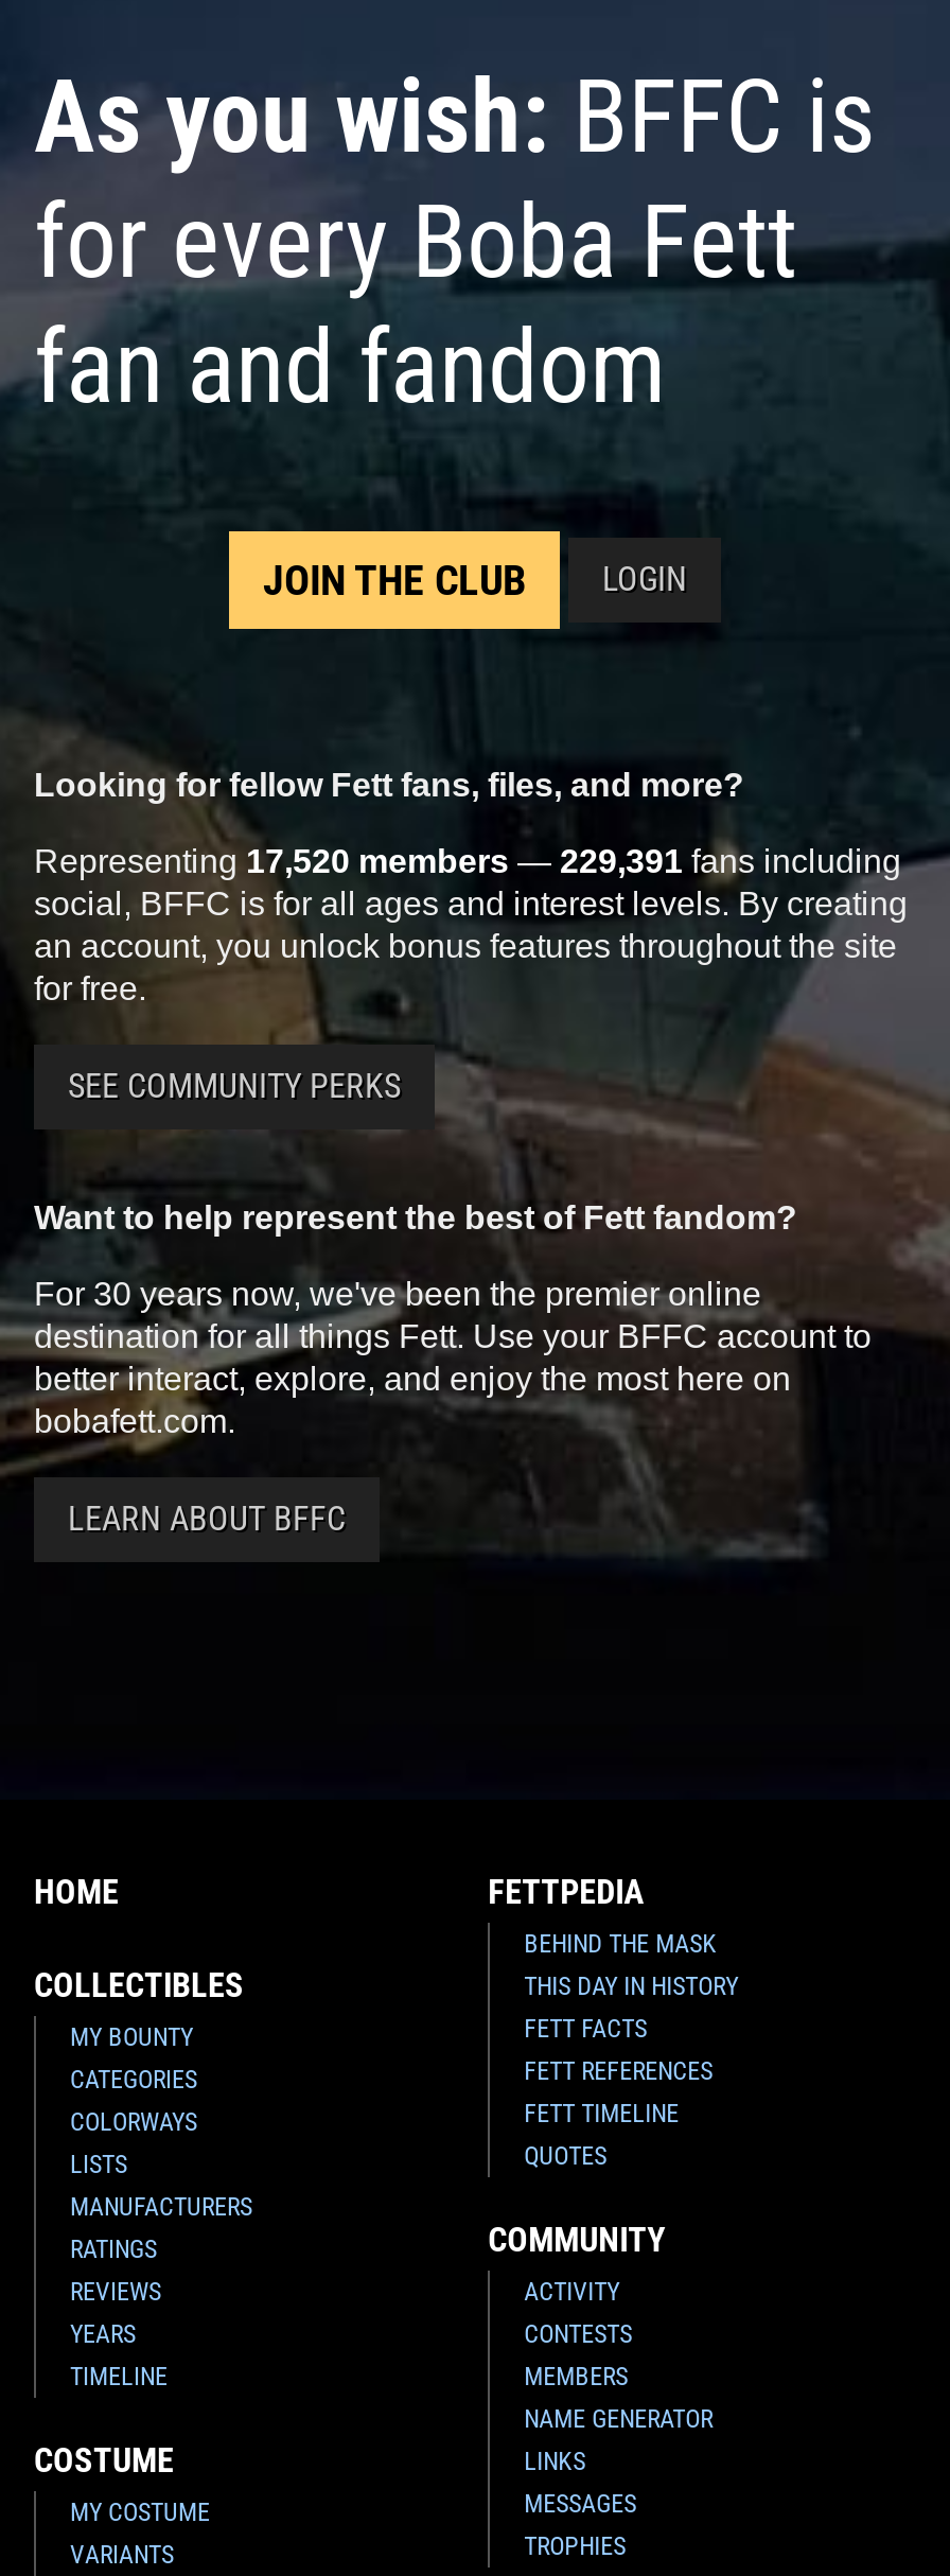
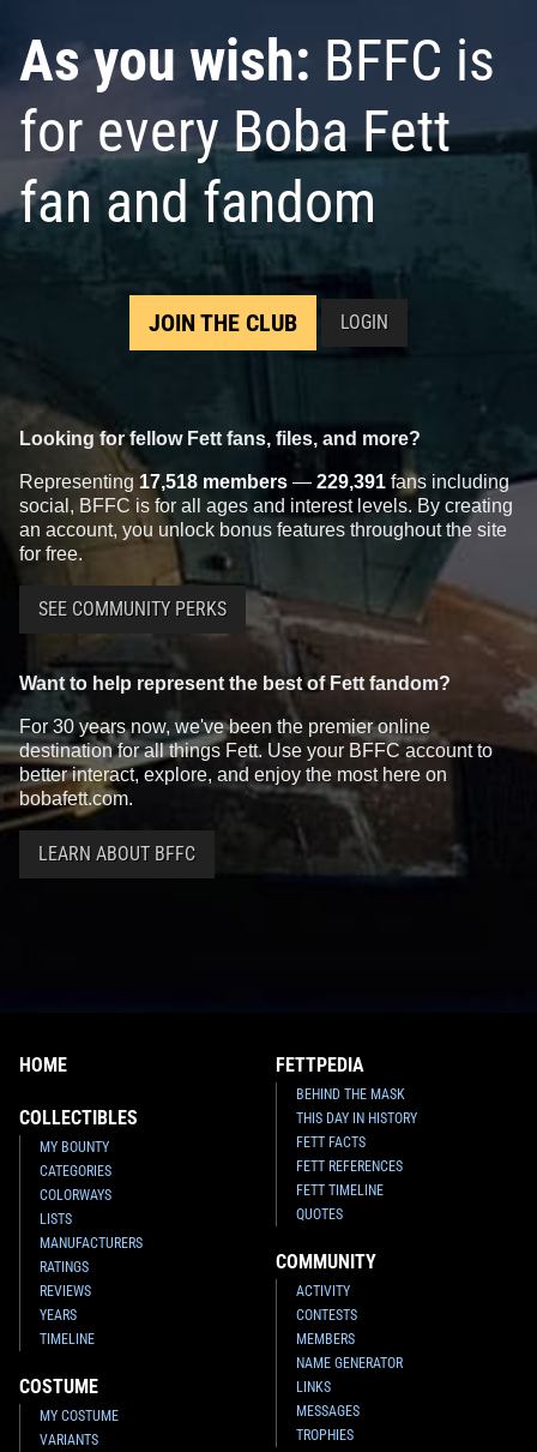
- Representing 17,520 members — 229,391 fans including
+ Representing 17,518 members — 229,391 fans including
